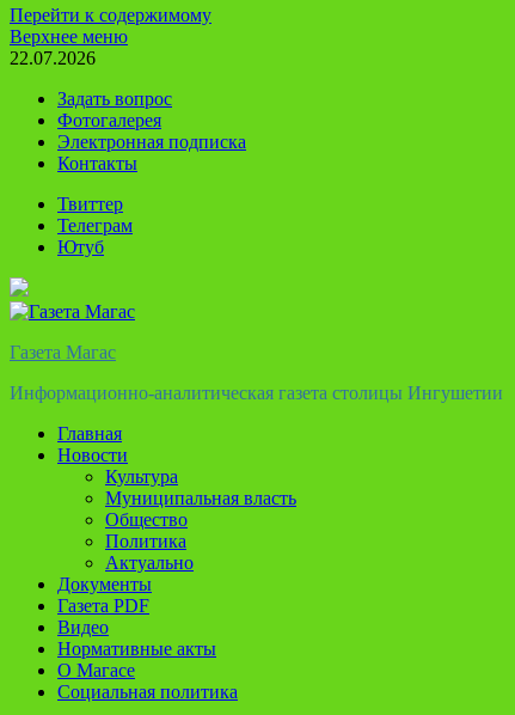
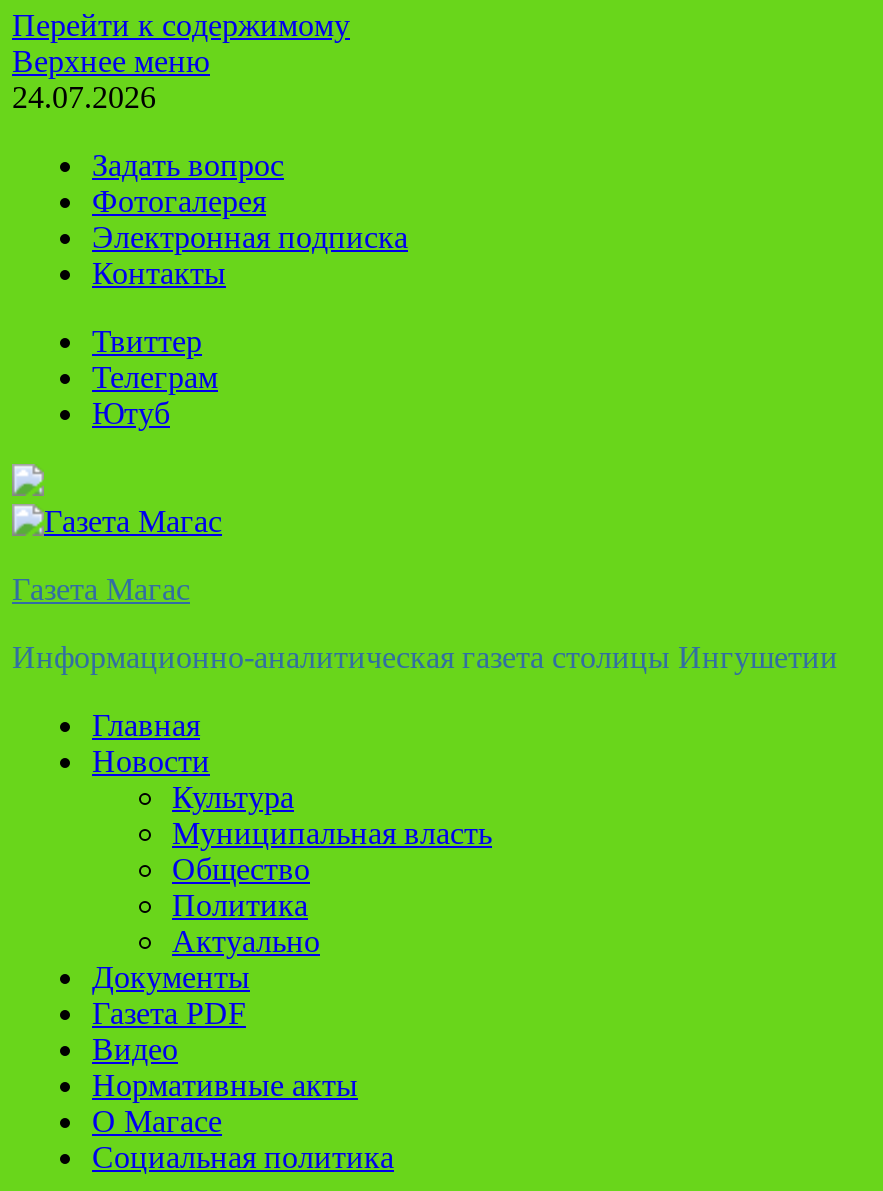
- 22.07.2026
+ 24.07.2026
